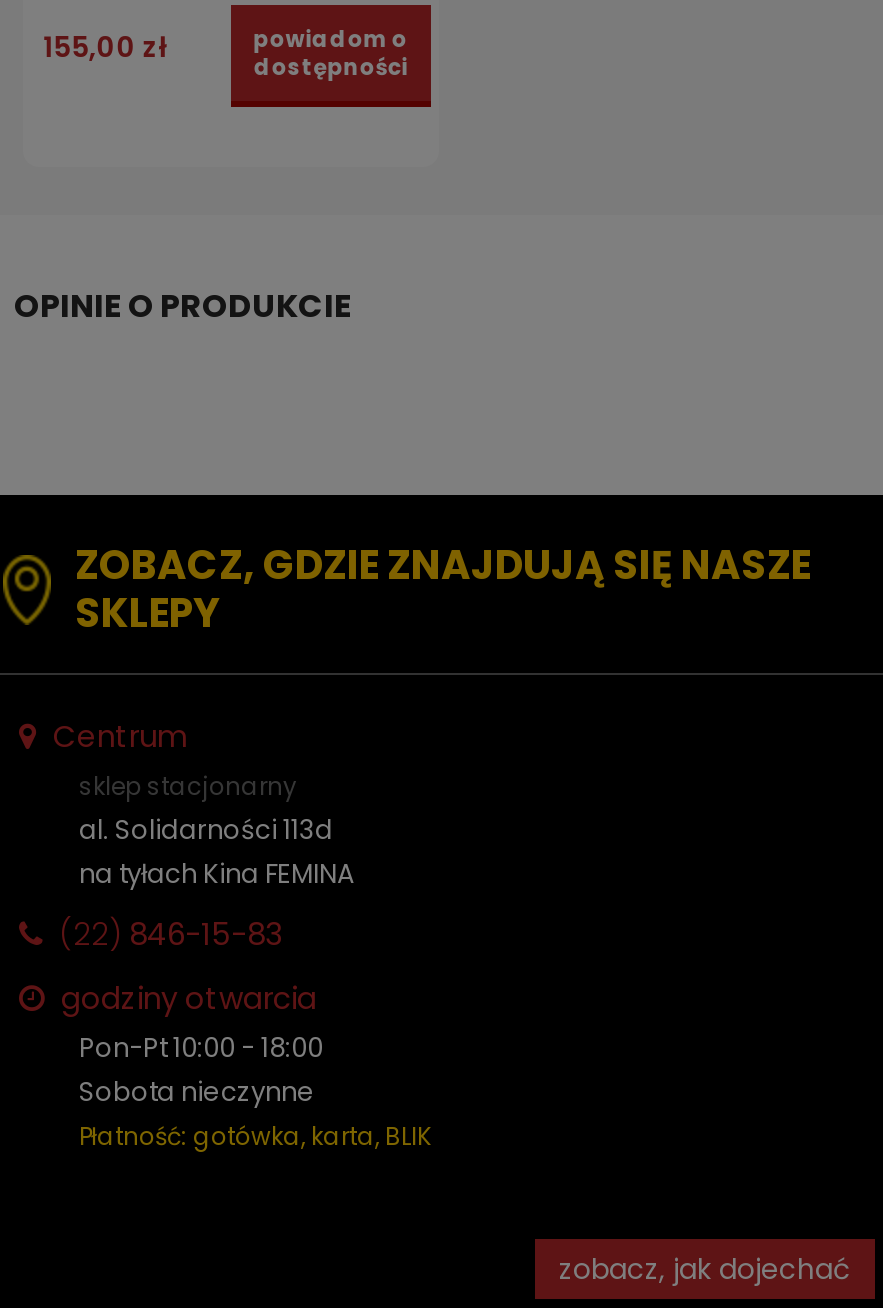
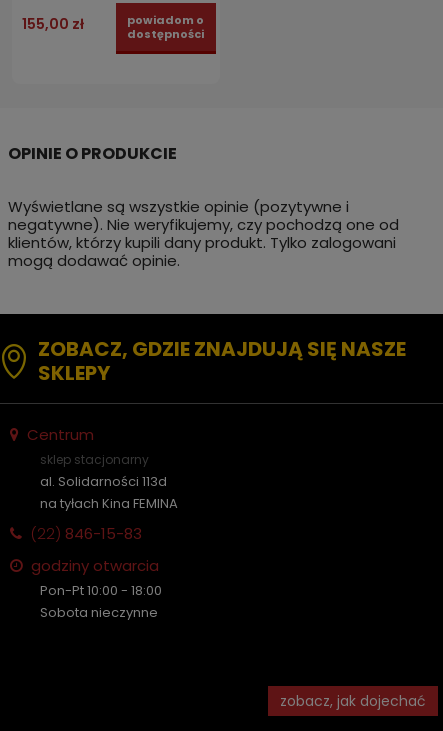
+ Wyświetlane są wszystkie opinie (pozytywne i
+ negatywne). Nie weryfikujemy, czy pochodzą one od
+ klientów, którzy kupili dany produkt. Tylko zalogowani
+ mogą dodawać opinie.

- Płatność: gotówka, karta, BLIK
